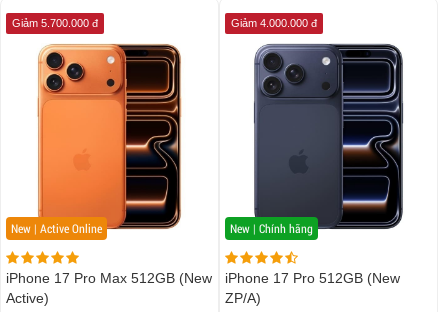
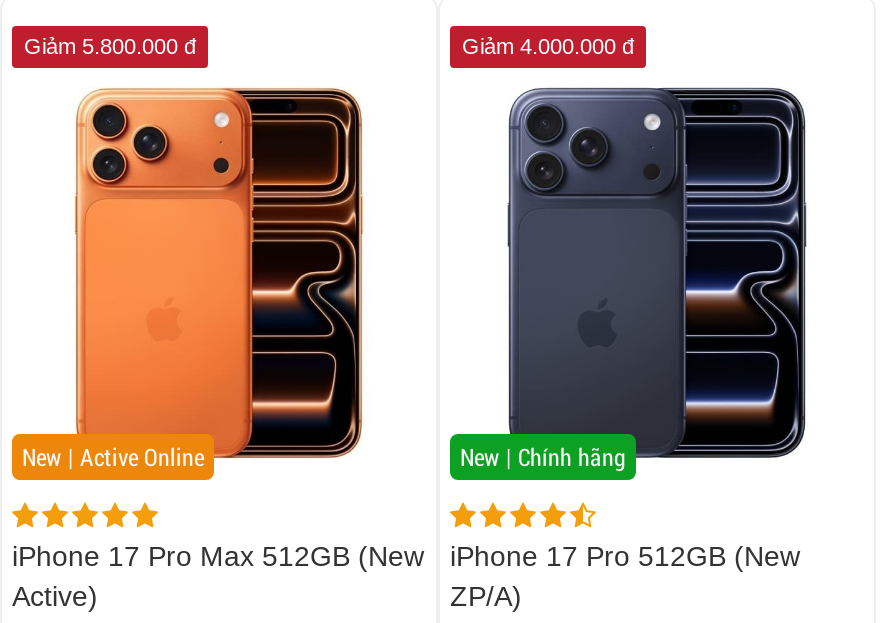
- Giảm 5.700.000 đ
+ Giảm 5.800.000 đ
